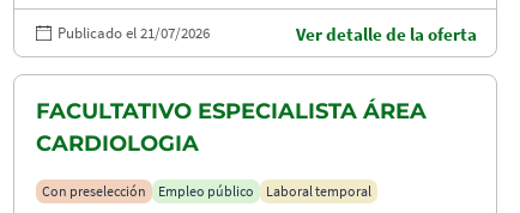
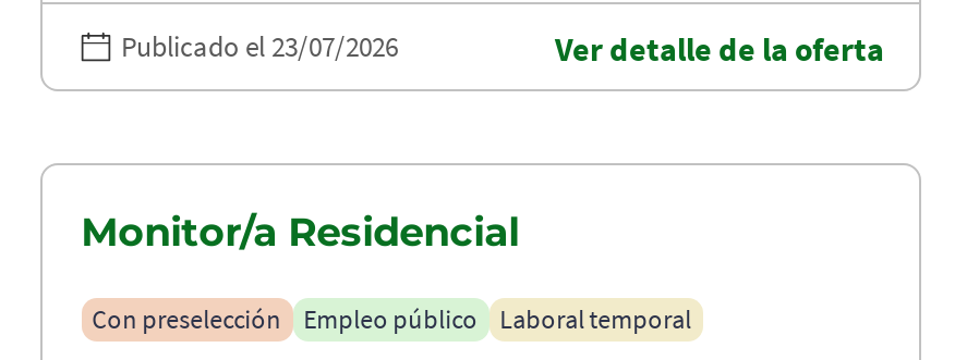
- Publicado el 21/07/2026
+ Publicado el 23/07/2026

- FACULTATIVO ESPECIALISTA ÁREA
- CARDIOLOGIA
+ Monitor/a Residencial
